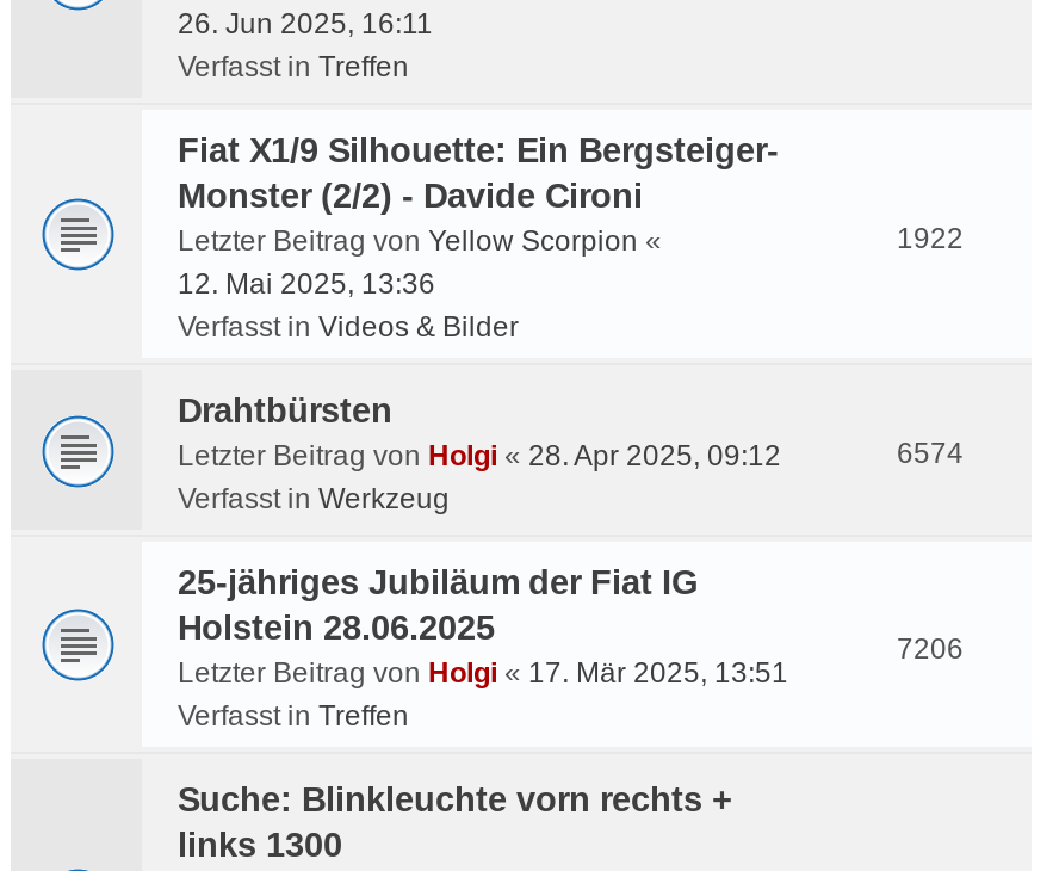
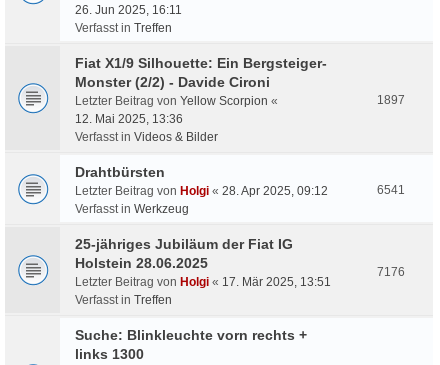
- 1922
+ 1897

- 6574
+ 6541

- 7206
+ 7176
